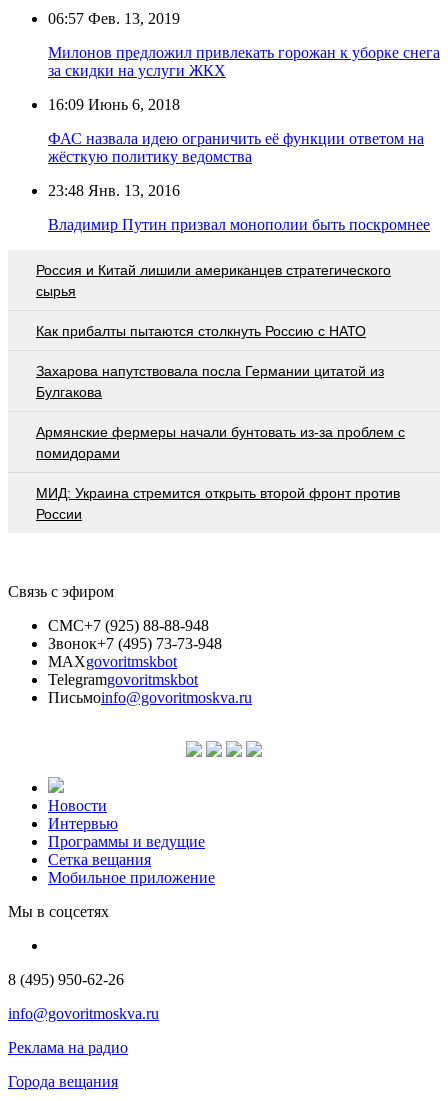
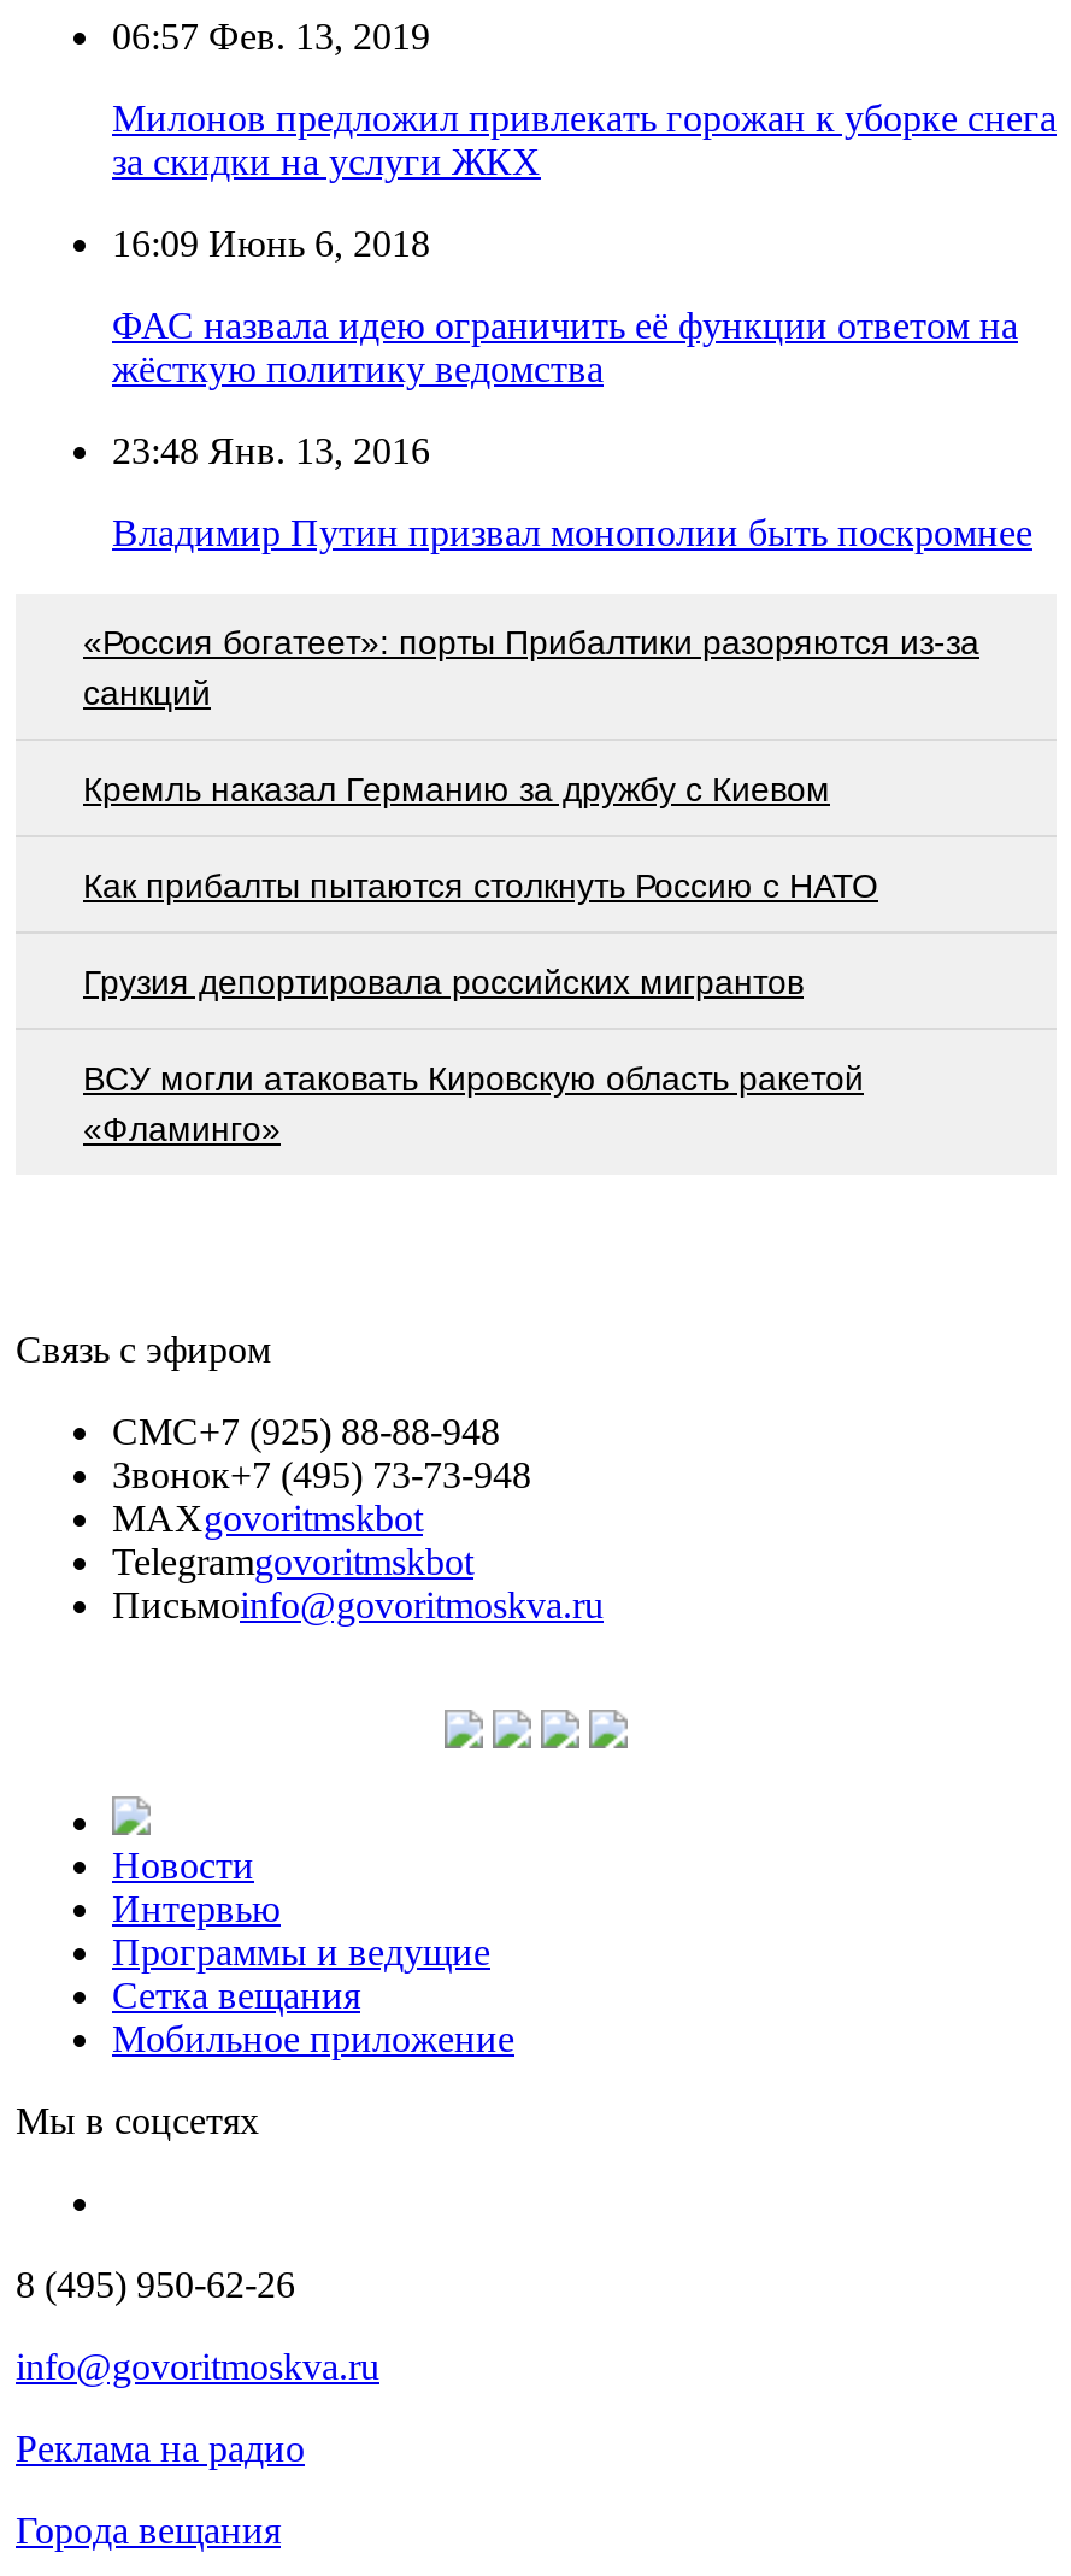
- Россия и Китай лишили американцев стратегического
- сырья
+ «Россия богатеет»: порты Прибалтики разоряются из-за
+ санкций
+ Кремль наказал Германию за дружбу с Киевом

moved down: Как прибалты пытаются столкнуть Россию с НАТО

- Захарова напутствовала посла Германии цитатой из
- Булгакова
- Армянские фермеры начали бунтовать из-за проблем с
- помидорами
- МИД: Украина стремится открыть второй фронт против
- России
+ Грузия депортировала российских мигрантов
+ ВСУ могли атаковать Кировскую область ракетой
+ «Фламинго»
